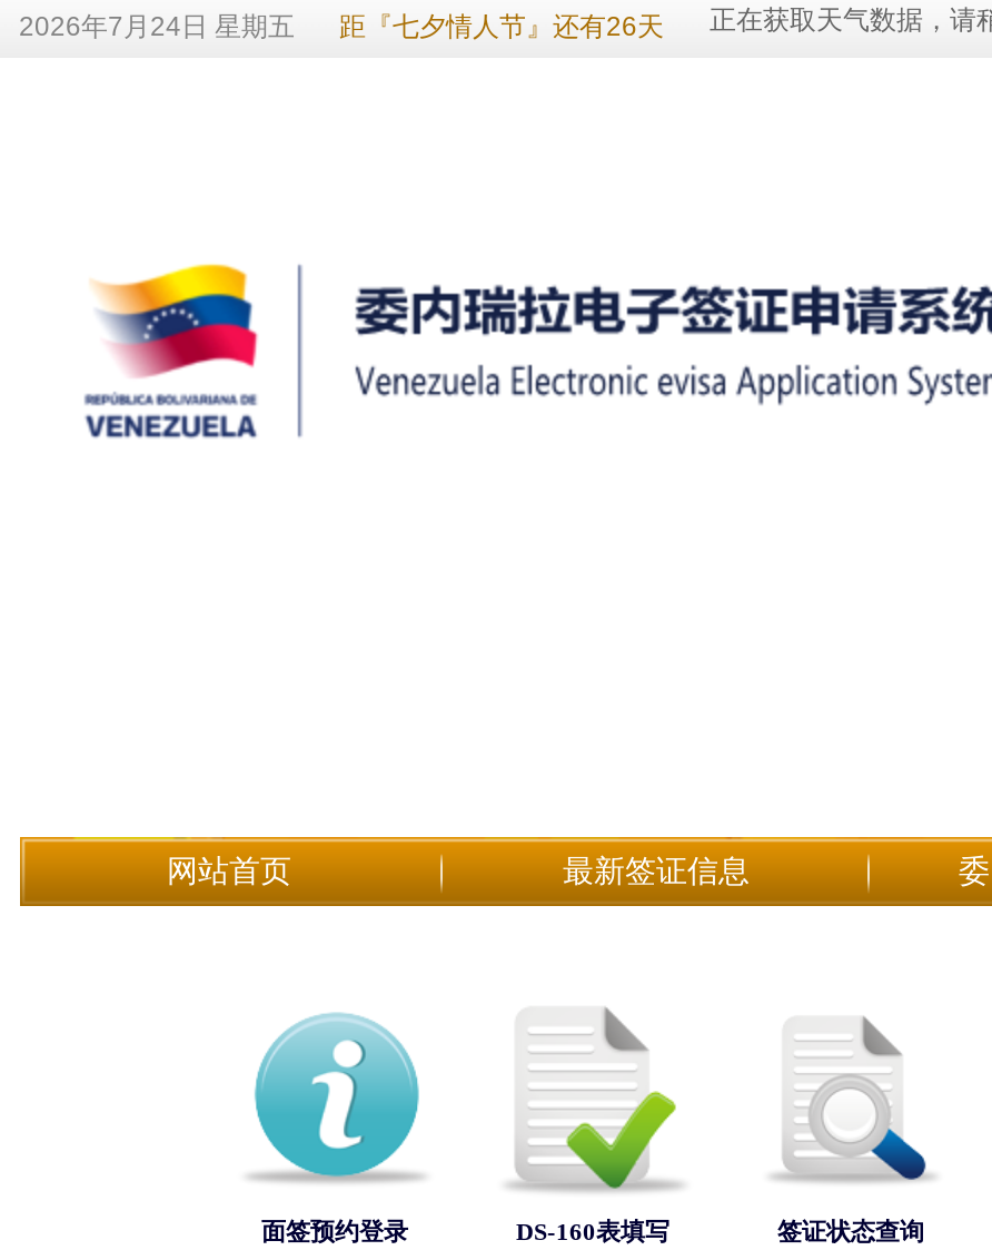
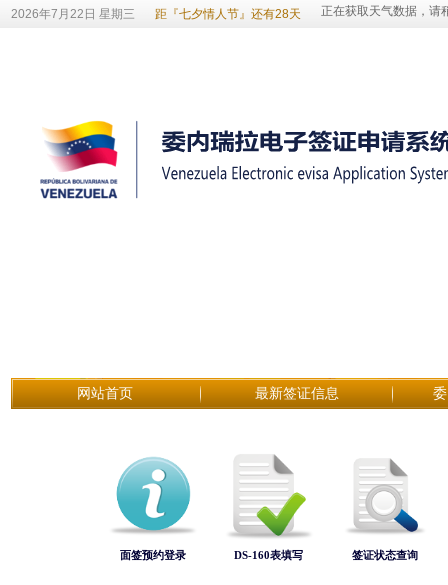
- 2026年7月24日 星期五
+ 2026年7月22日 星期三

- 距『七夕情人节』还有26天
+ 距『七夕情人节』还有28天
